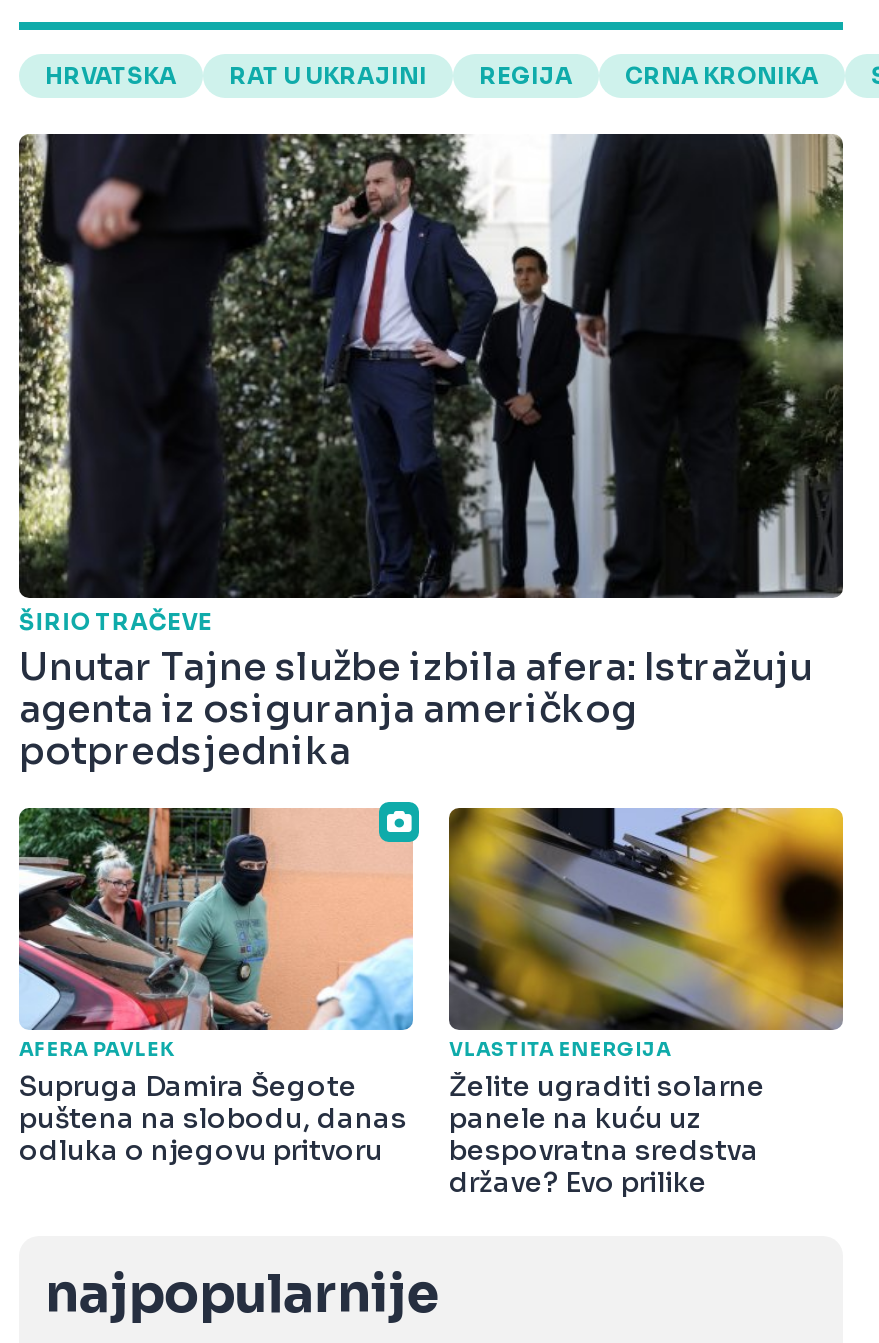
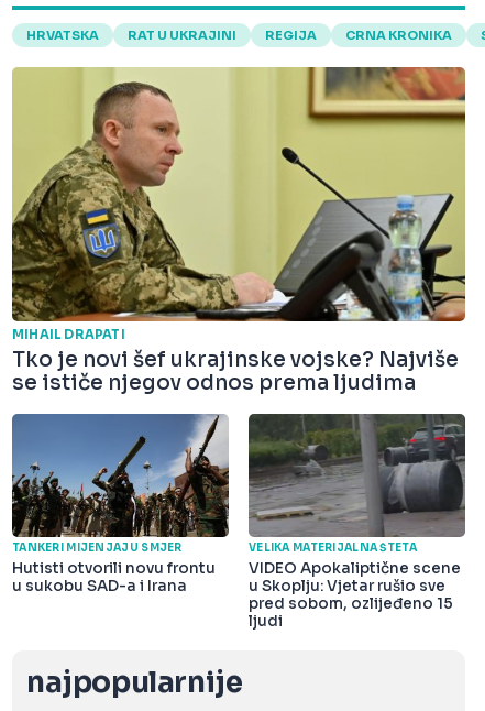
- [image]
- ŠIRIO TRAČEVE
- Unutar Tajne službe izbila afera: Istražuju
- agenta iz osiguranja američkog
- potpredsjednika
+ [image]
+ MIHAIL DRAPATI
+ Tko je novi šef ukrajinske vojske? Najviše
+ se ističe njegov odnos prema ljudima

- [image]
- AFERA PAVLEK
- Supruga Damira Šegote
- puštena na slobodu, danas
- odluka o njegovu pritvoru
+ [image]
+ TANKERI MIJENJAJU SMJER
+ Hutisti otvorili novu frontu
+ u sukobu SAD-a i Irana

- [image]
- VLASTITA ENERGIJA
- Želite ugraditi solarne
- panele na kuću uz
- bespovratna sredstva
- države? Evo prilike
+ [image]
+ VELIKA MATERIJALNA ŠTETA
+ VIDEO Apokaliptične scene
+ u Skoplju: Vjetar rušio sve
+ pred sobom, ozlijeđeno 15
+ ljudi
